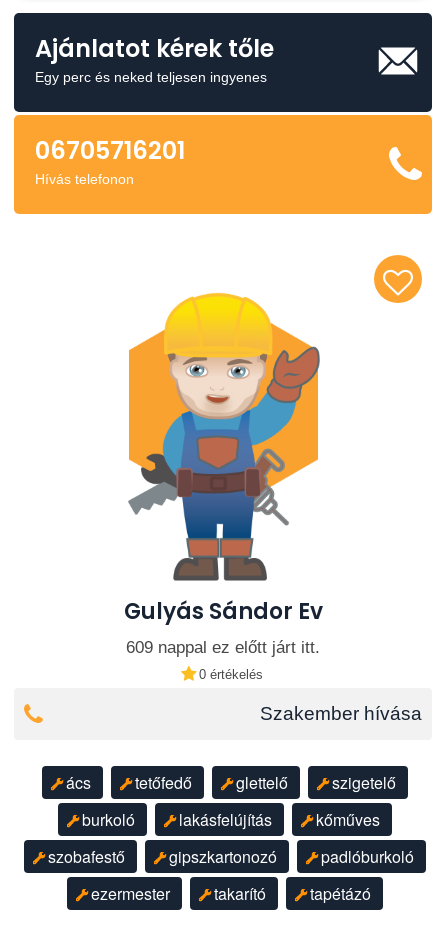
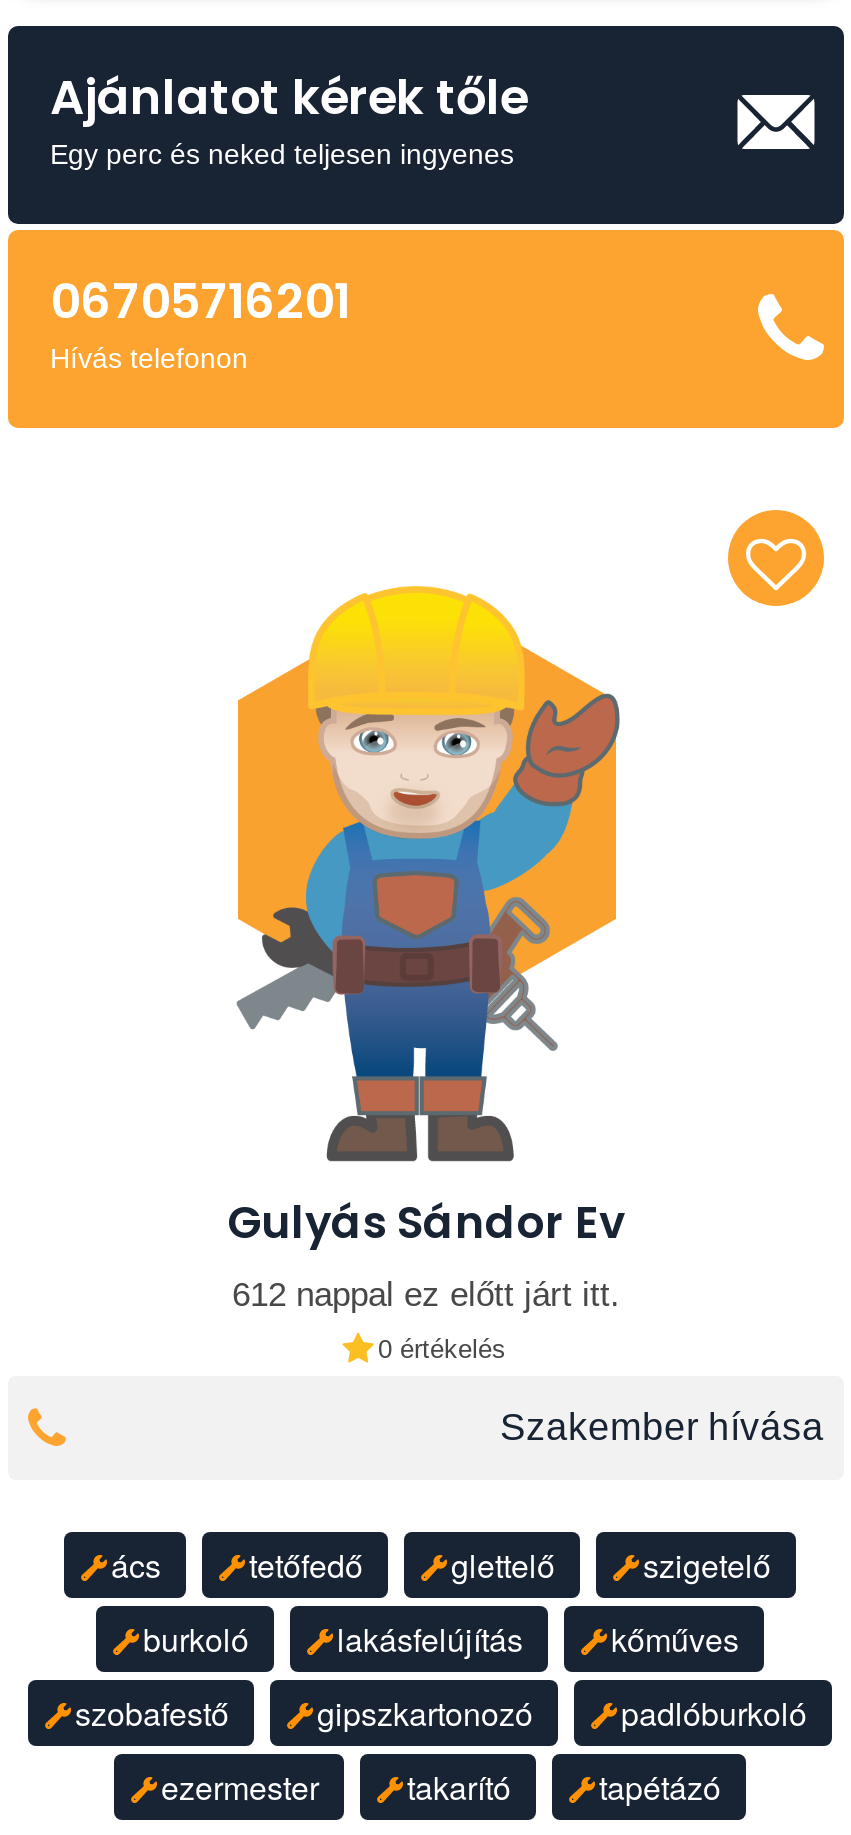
- 609 nappal ez előtt járt itt.
+ 612 nappal ez előtt járt itt.
